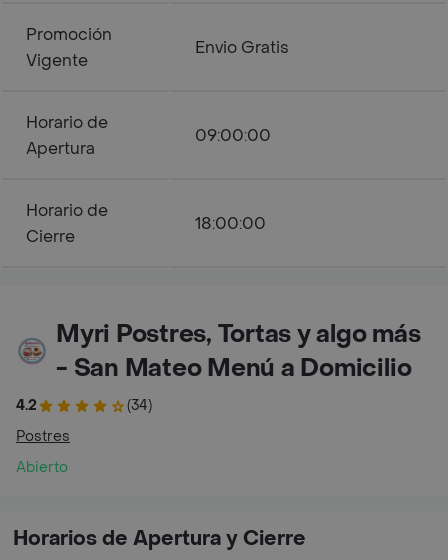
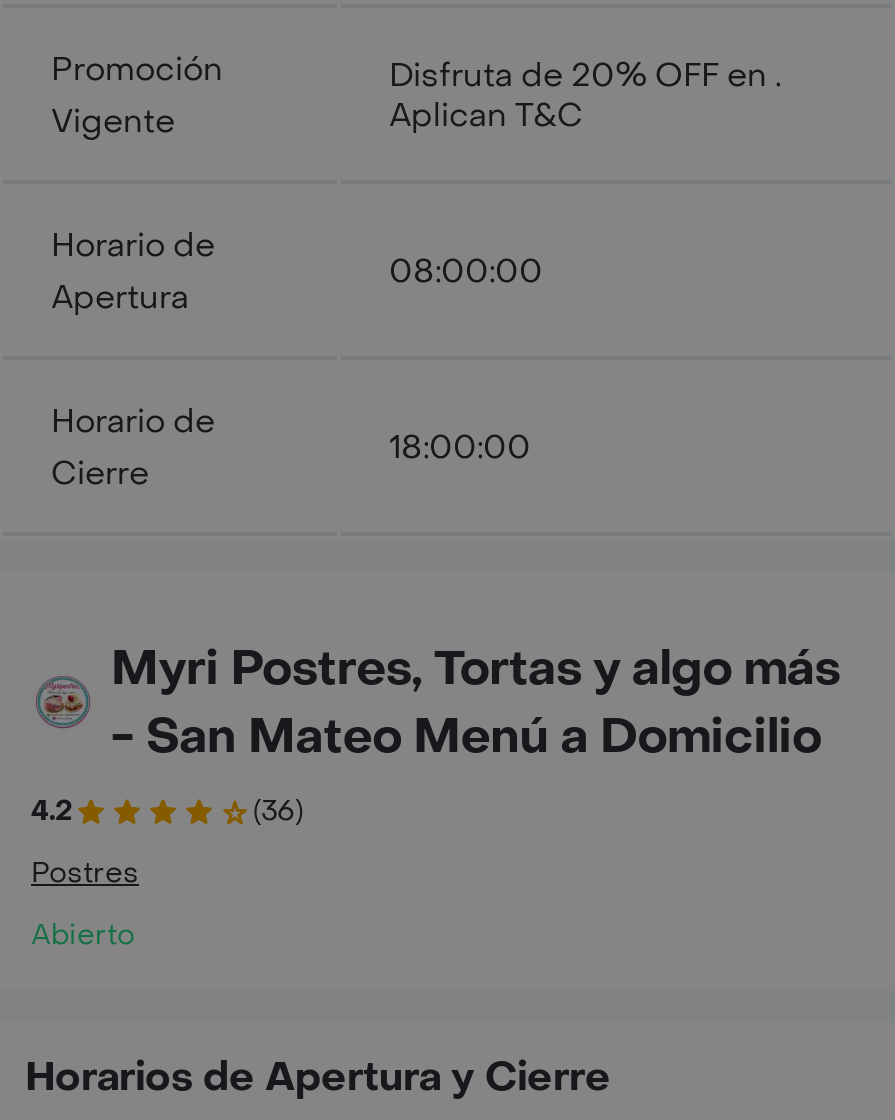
- Envio Gratis
+ Disfruta de 20% OFF en .
+ Aplican T&C

- 09:00:00
+ 08:00:00

- (34)
+ (36)
